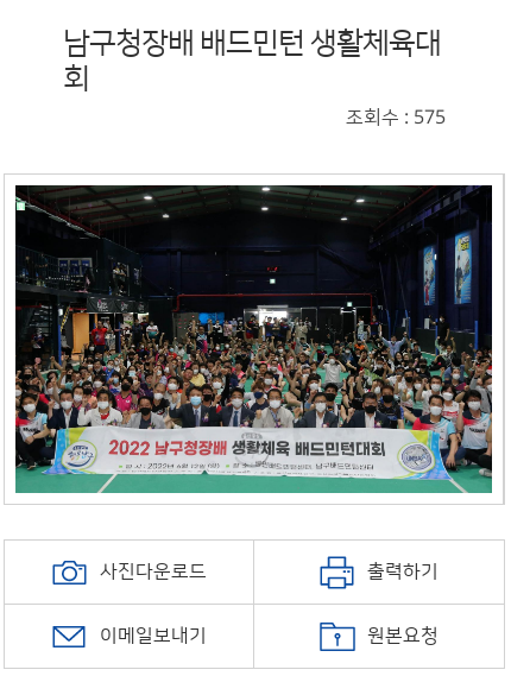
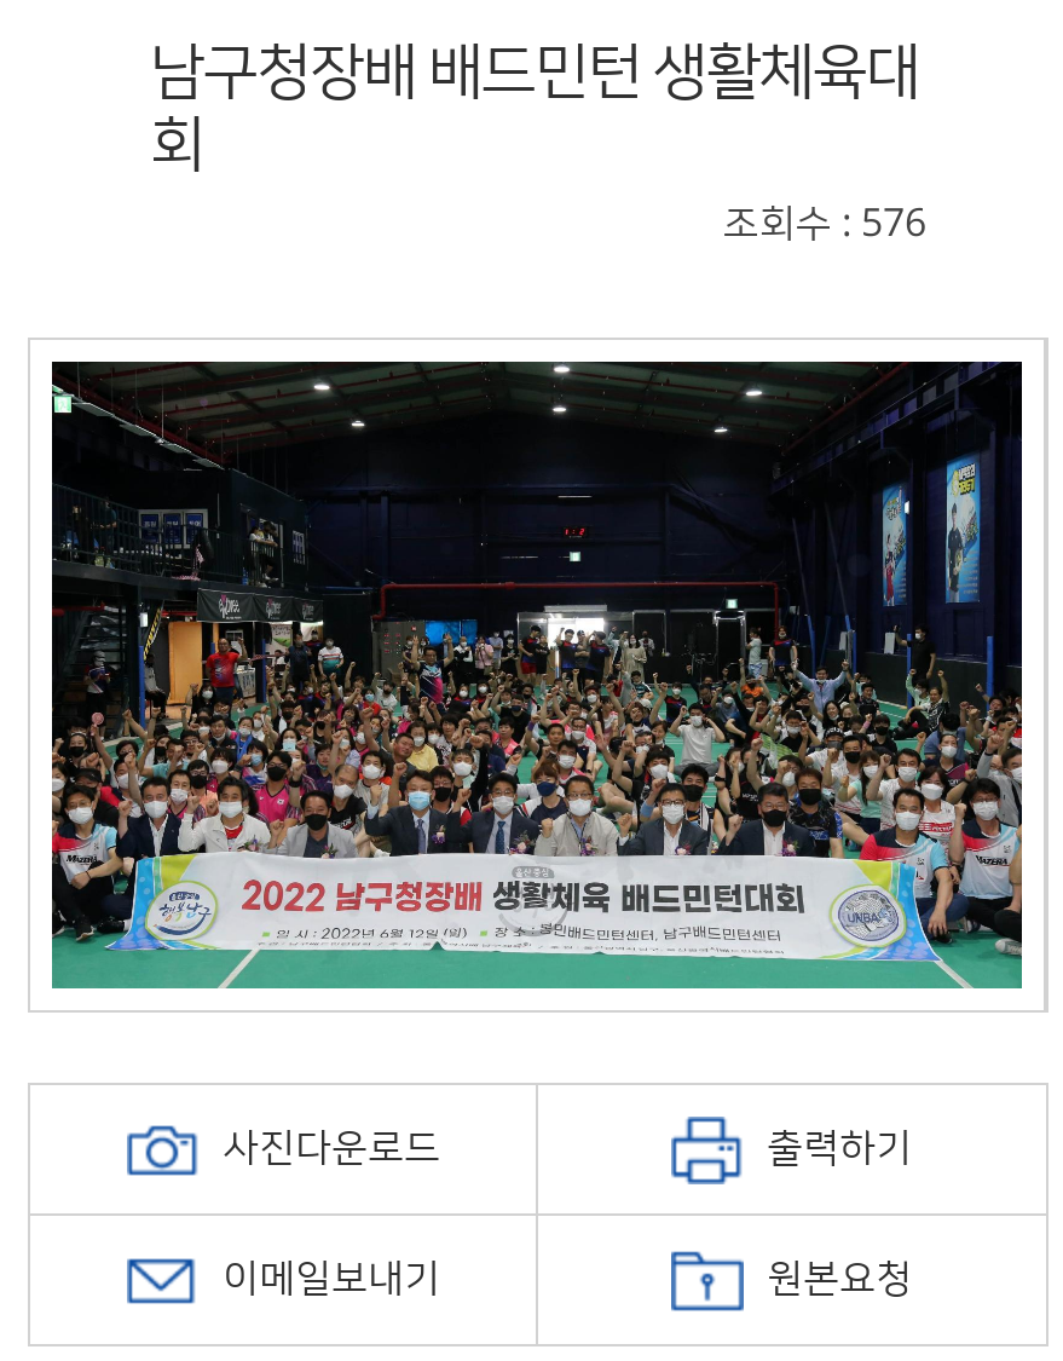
- 조회수 : 575
+ 조회수 : 576
